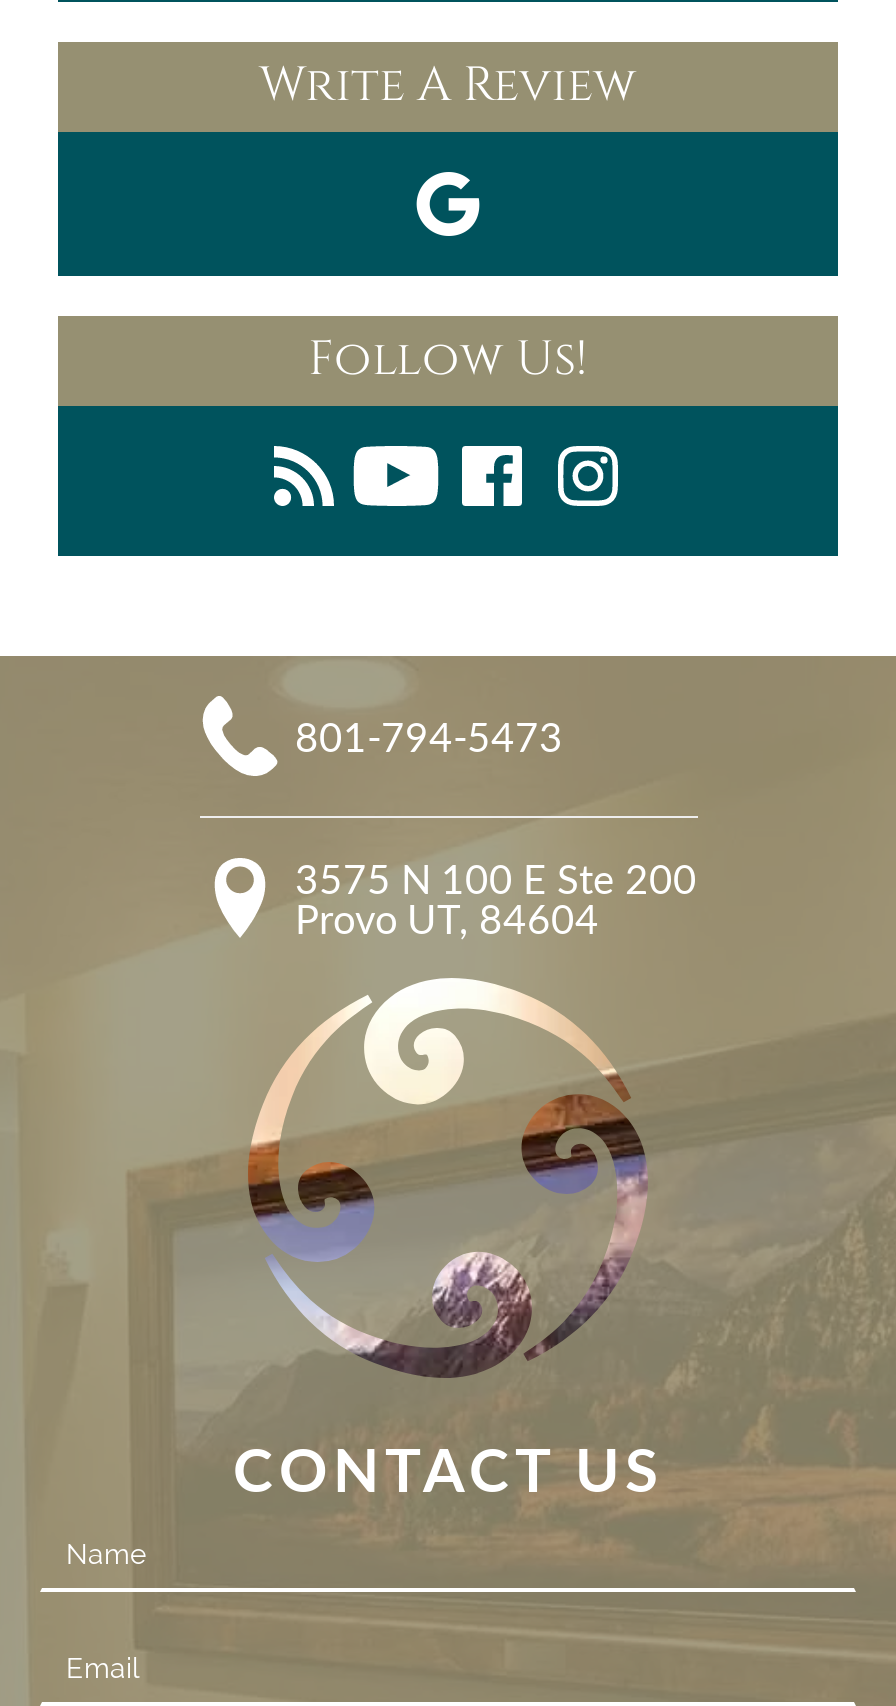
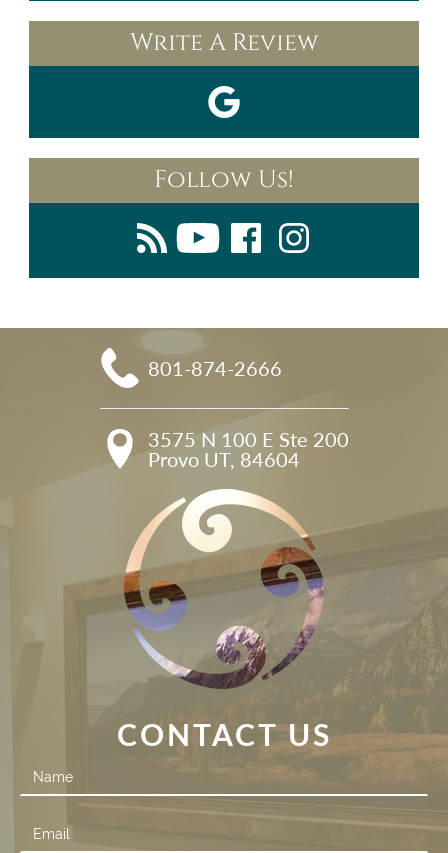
- 801-794-5473
+ 801-874-2666
